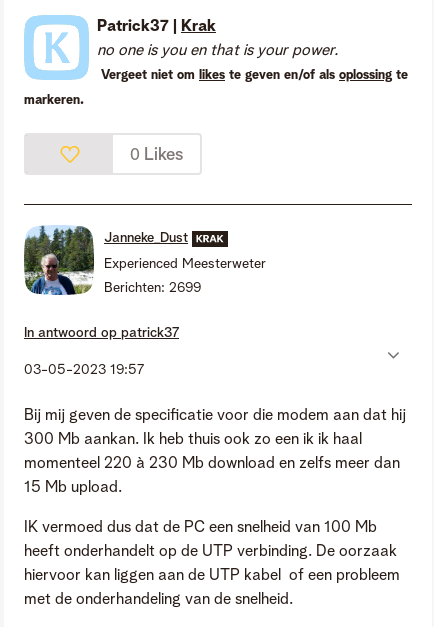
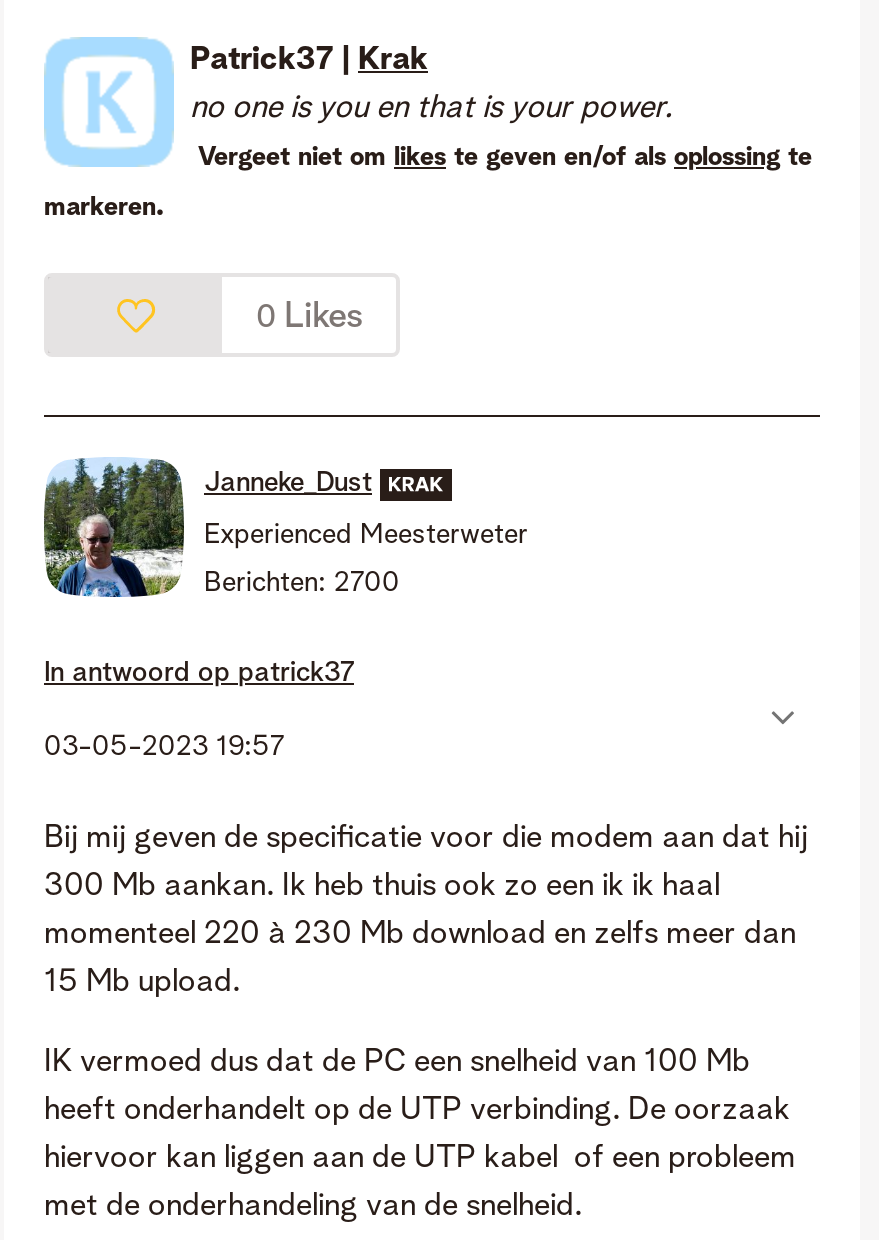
- Berichten: 2699
+ Berichten: 2700
